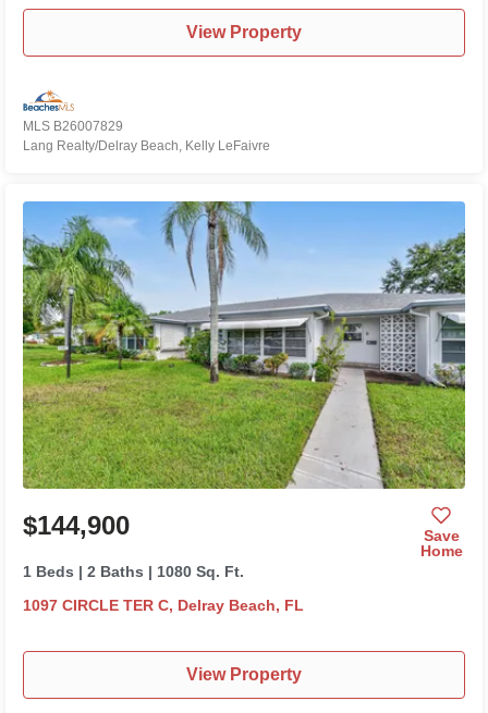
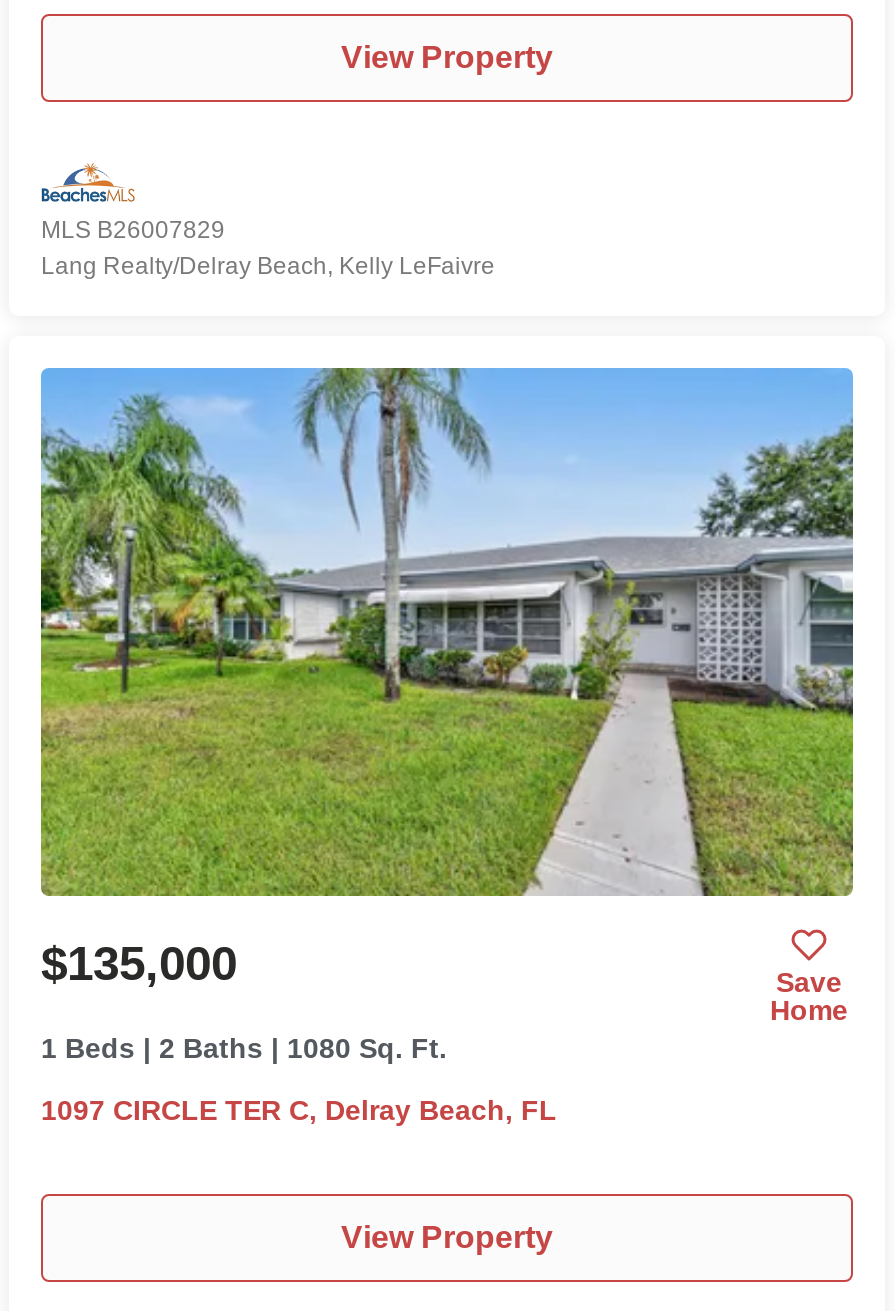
- $144,900
+ $135,000
